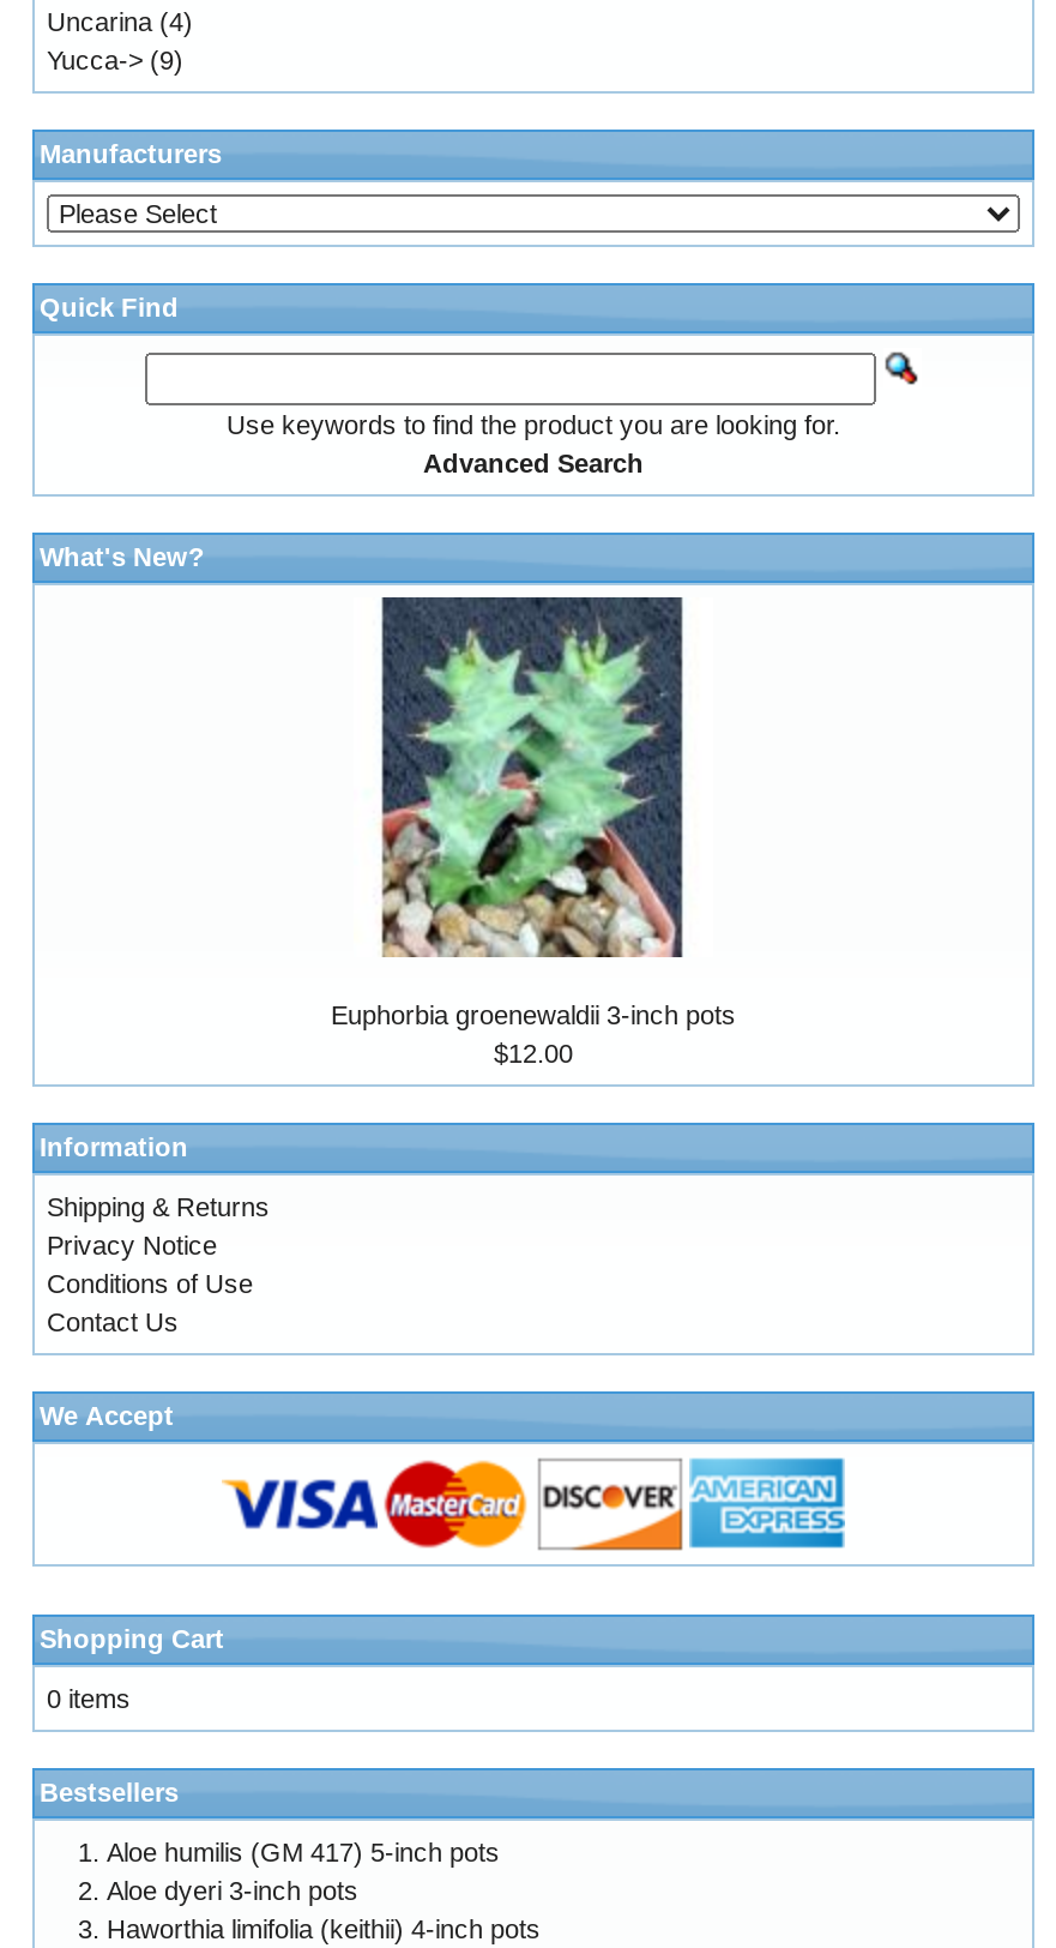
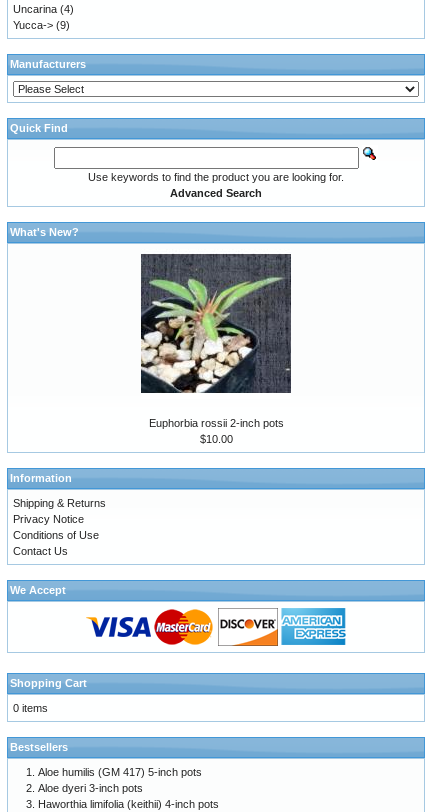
- [image]
- Euphorbia groenewaldii 3-inch pots
+ [image]
+ Euphorbia rossii 2-inch pots

- $12.00
+ $10.00
